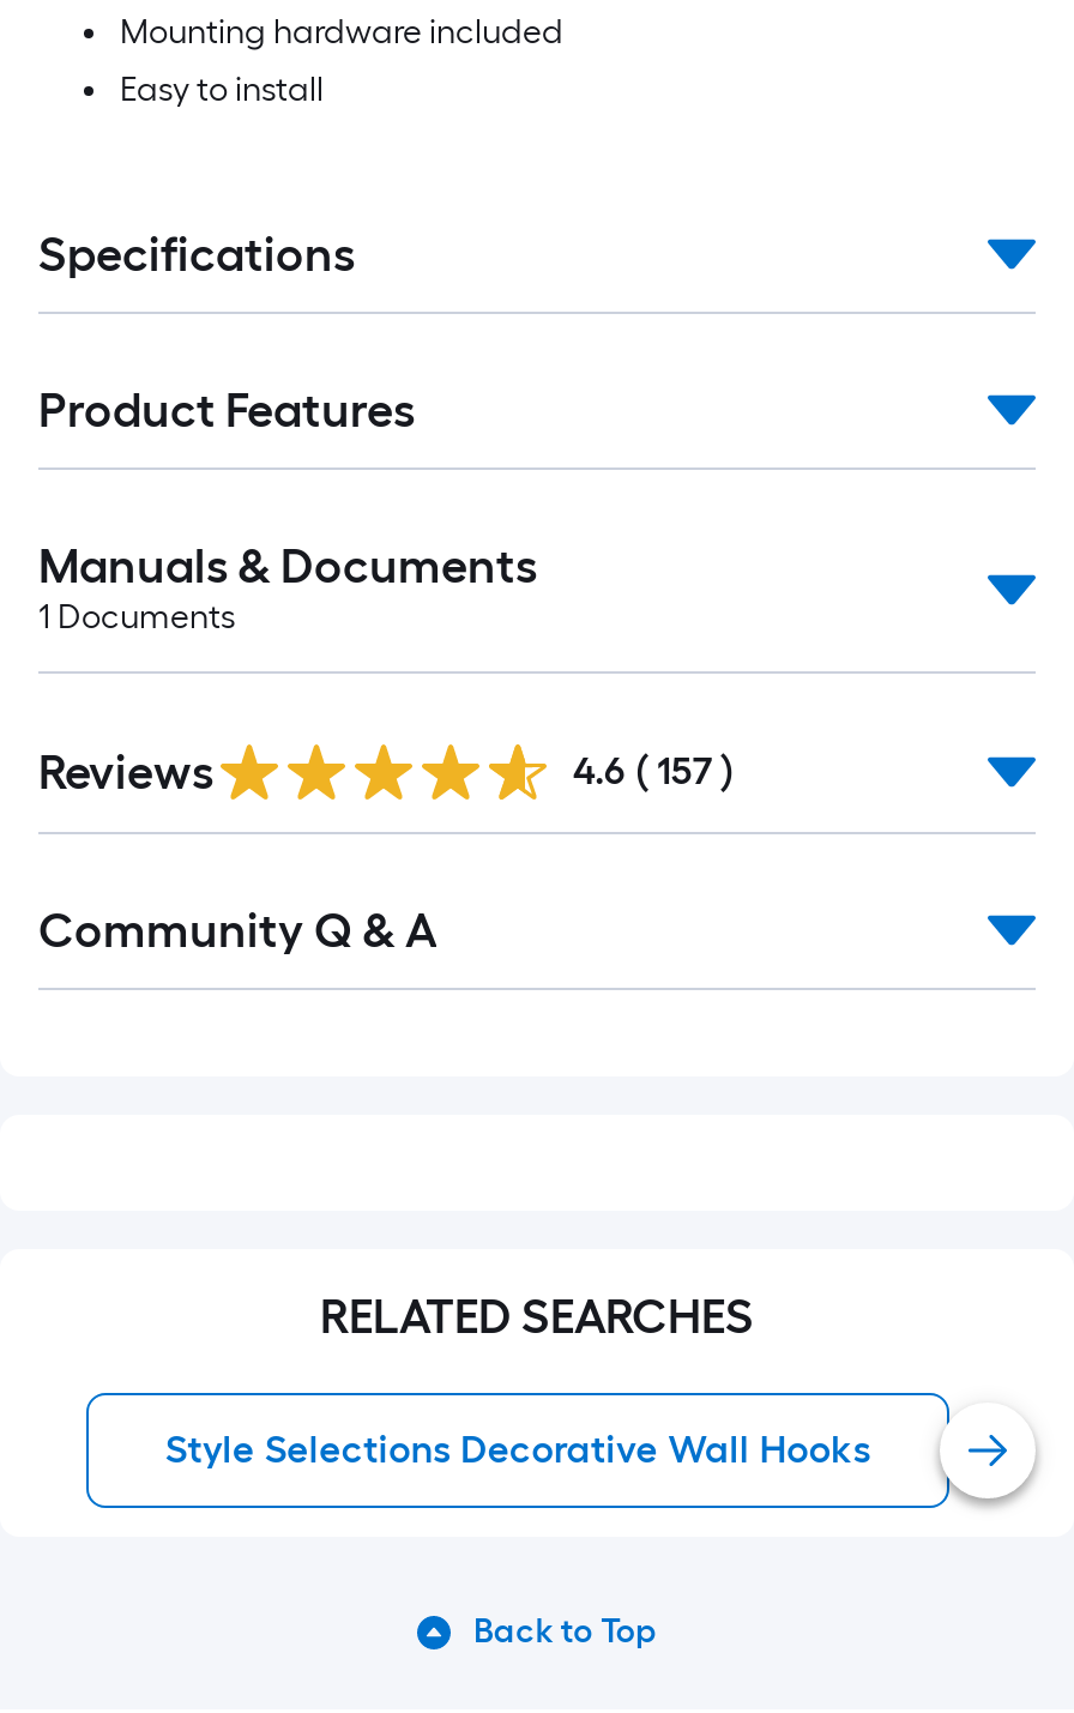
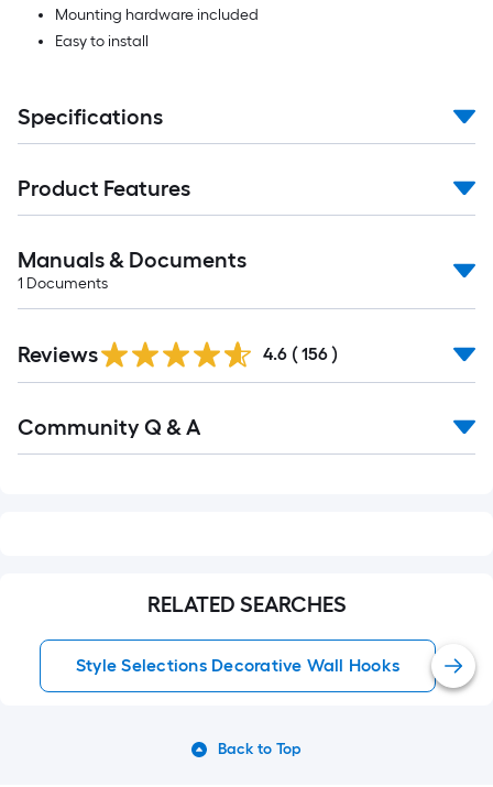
- 4.6 ( 157 )
+ 4.6 ( 156 )
